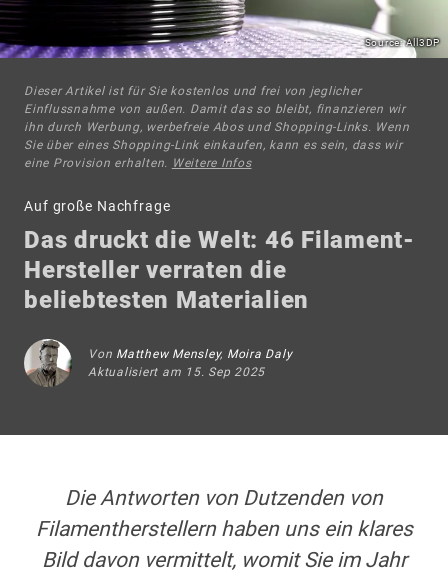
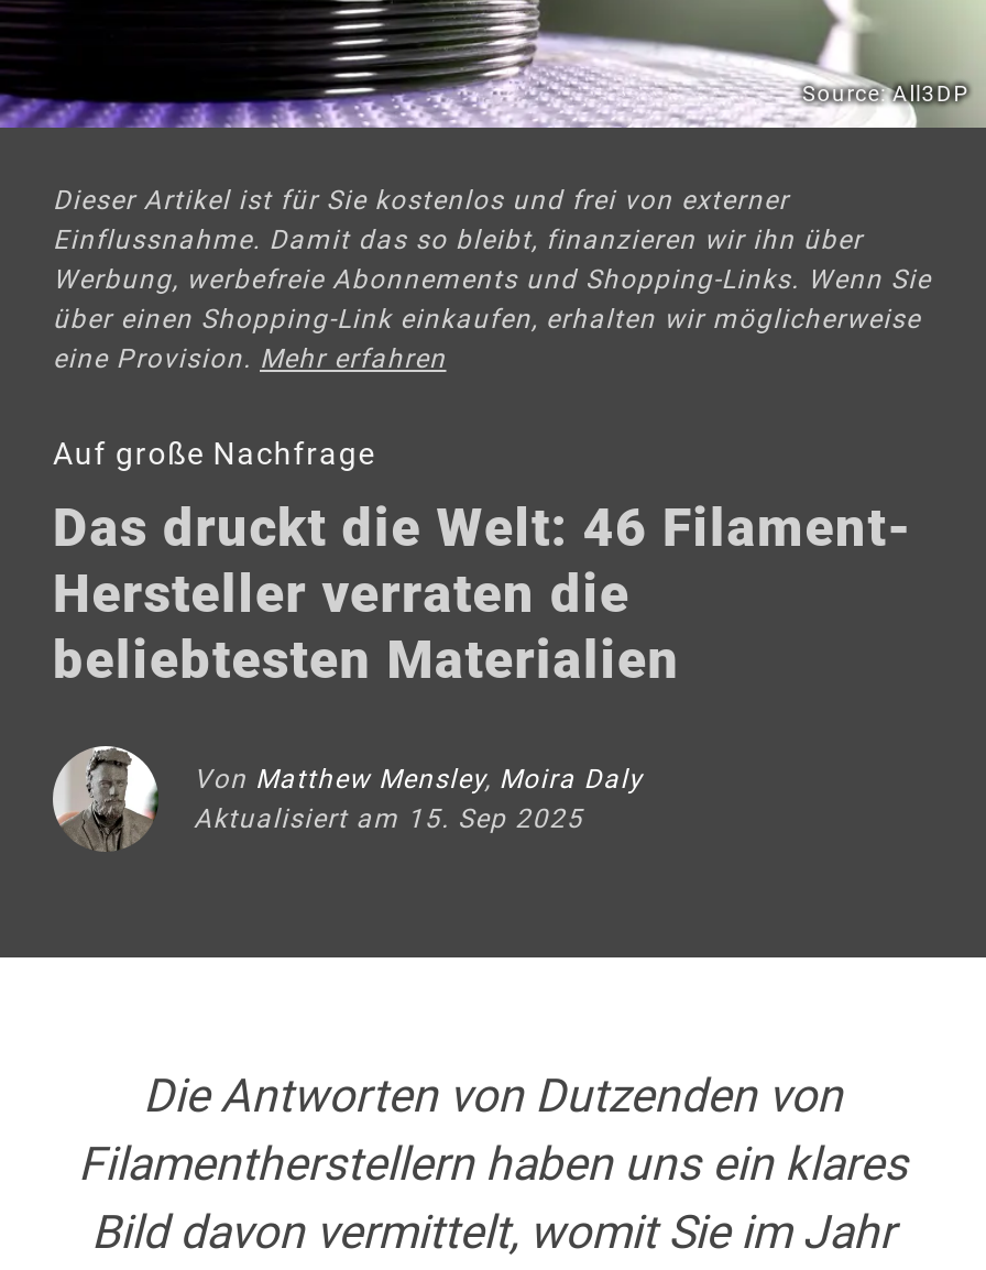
- Dieser Artikel ist für Sie kostenlos und frei von jeglicher
- Einflussnahme von außen. Damit das so bleibt, finanzieren wir
- ihn durch Werbung, werbefreie Abos und Shopping-Links. Wenn
- Sie über eines Shopping-Link einkaufen, kann es sein, dass wir
- eine Provision erhalten. Weitere Infos
+ Dieser Artikel ist für Sie kostenlos und frei von externer
+ Einflussnahme. Damit das so bleibt, finanzieren wir ihn über
+ Werbung, werbefreie Abonnements und Shopping-Links. Wenn Sie
+ über einen Shopping-Link einkaufen, erhalten wir möglicherweise
+ eine Provision. Mehr erfahren
